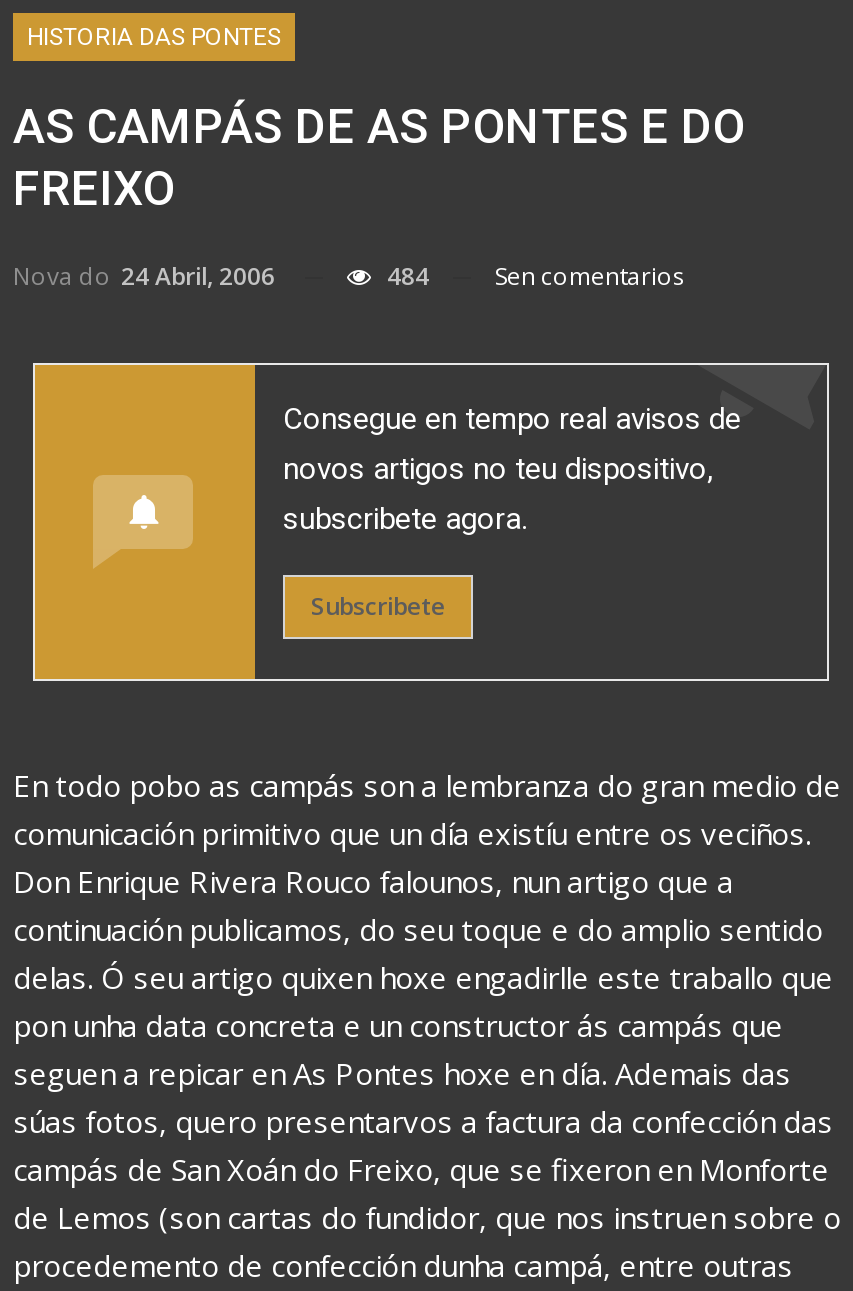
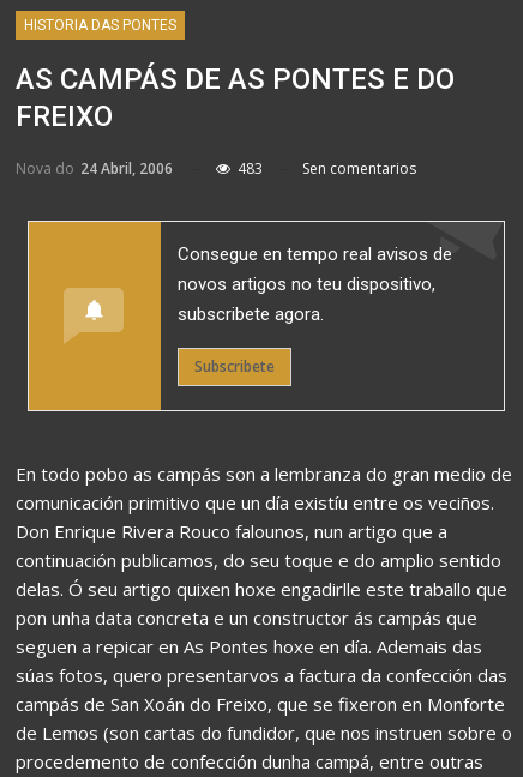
- 484 Sen comentarios
+ 483 Sen comentarios
